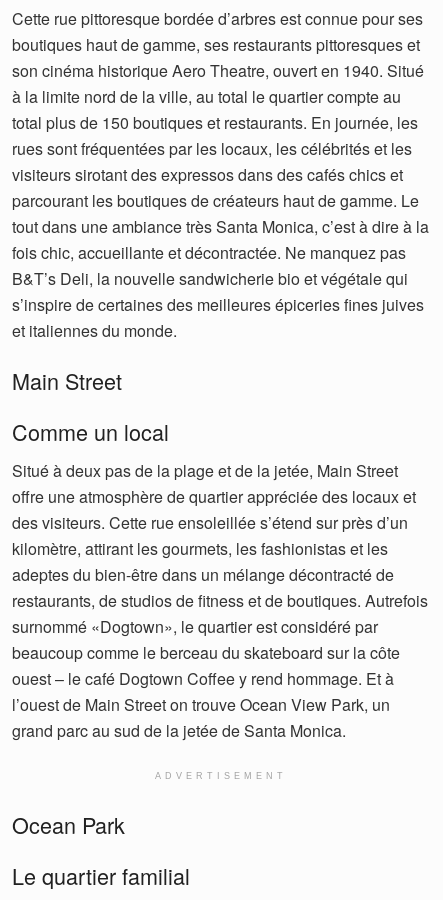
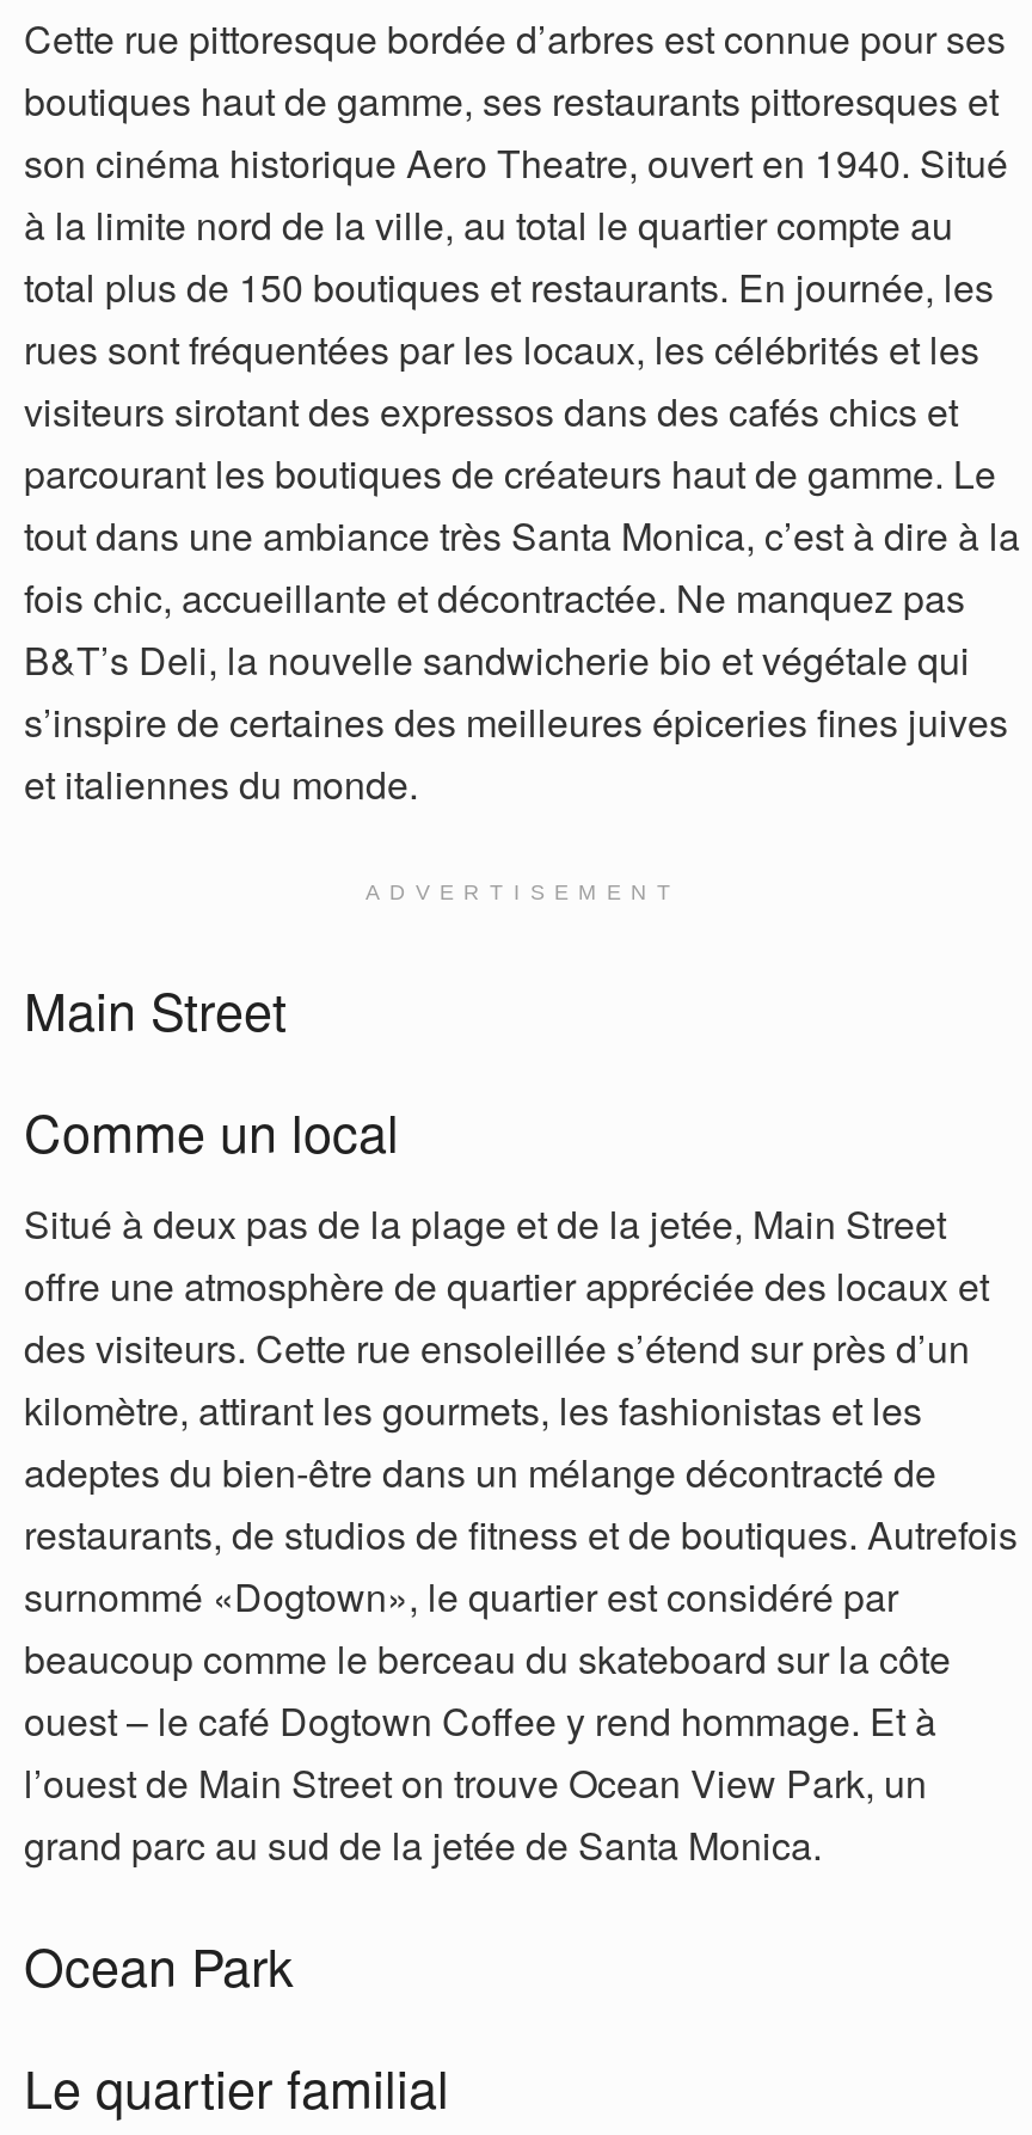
moved down: Main Street | Comme un local | Situé à deux pas de la plage et de la jetée, Main Street | ... | l’ouest de Main Street on trouve Ocean View Park, un | grand parc au sud de la jetée de Santa Monica.

moved up: ADVERTISEMENT
